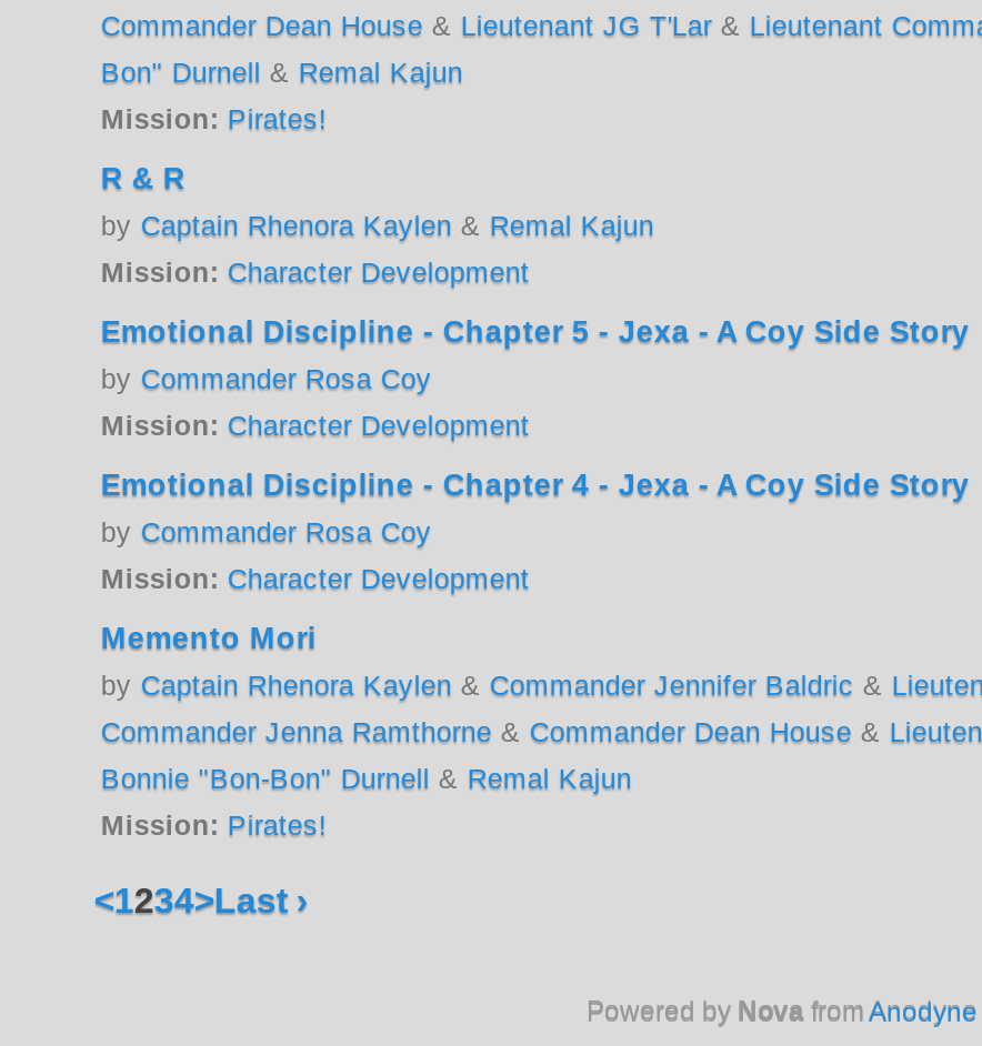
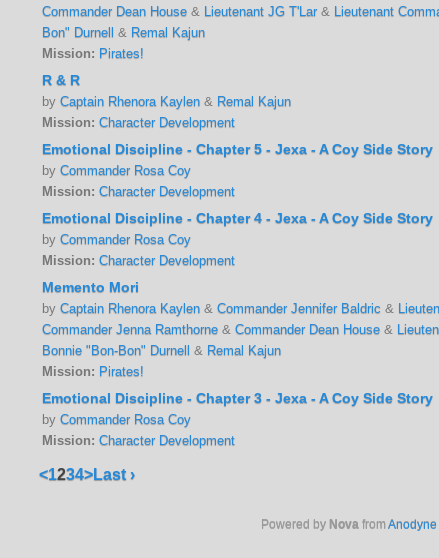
+ Emotional Discipline - Chapter 3 - Jexa - A Coy Side Story
+ by Commander Rosa Coy
+ Mission: Character Development
